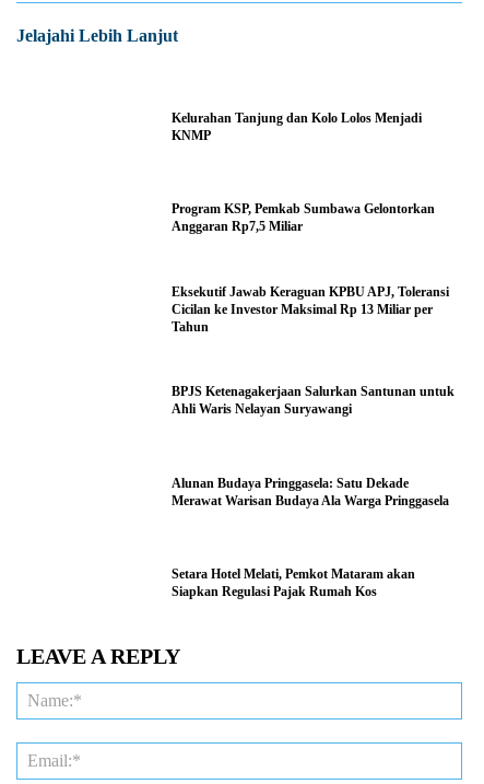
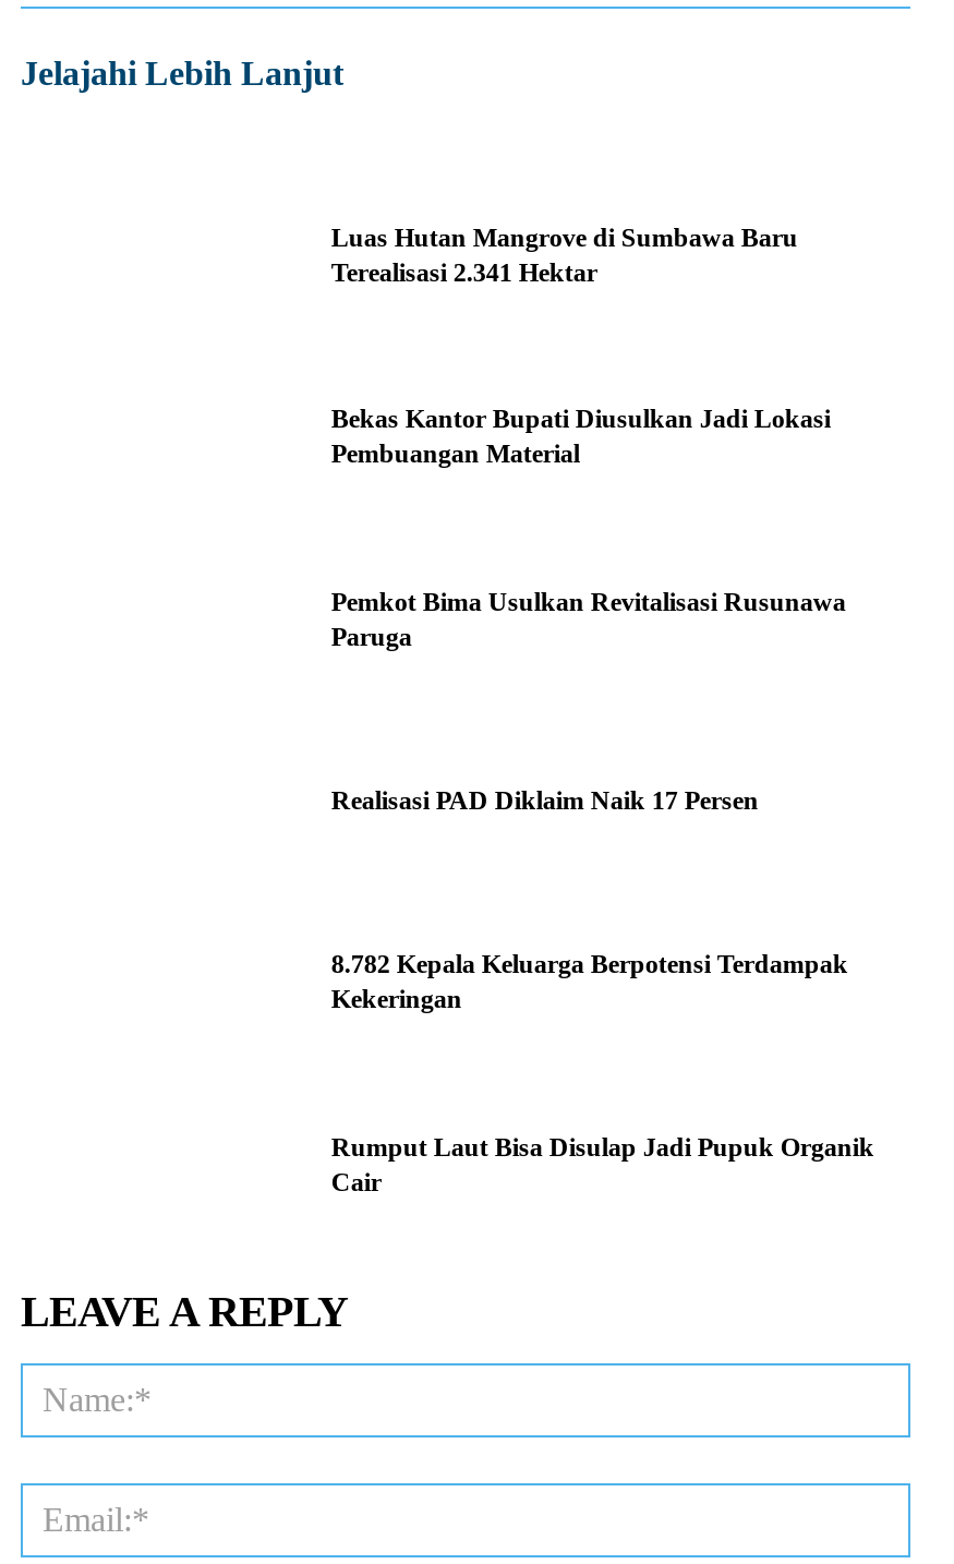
- Kelurahan Tanjung dan Kolo Lolos Menjadi
- KNMP
+ Luas Hutan Mangrove di Sumbawa Baru
+ Terealisasi 2.341 Hektar

- Program KSP, Pemkab Sumbawa Gelontorkan
- Anggaran Rp7,5 Miliar
+ Bekas Kantor Bupati Diusulkan Jadi Lokasi
+ Pembuangan Material

- Eksekutif Jawab Keraguan KPBU APJ, Toleransi
- Cicilan ke Investor Maksimal Rp 13 Miliar per
- Tahun
+ Pemkot Bima Usulkan Revitalisasi Rusunawa
+ Paruga

- BPJS Ketenagakerjaan Salurkan Santunan untuk
- Ahli Waris Nelayan Suryawangi
+ Realisasi PAD Diklaim Naik 17 Persen

- Alunan Budaya Pringgasela: Satu Dekade
- Merawat Warisan Budaya Ala Warga Pringgasela
+ 8.782 Kepala Keluarga Berpotensi Terdampak
+ Kekeringan

- Setara Hotel Melati, Pemkot Mataram akan
- Siapkan Regulasi Pajak Rumah Kos
+ Rumput Laut Bisa Disulap Jadi Pupuk Organik
+ Cair
